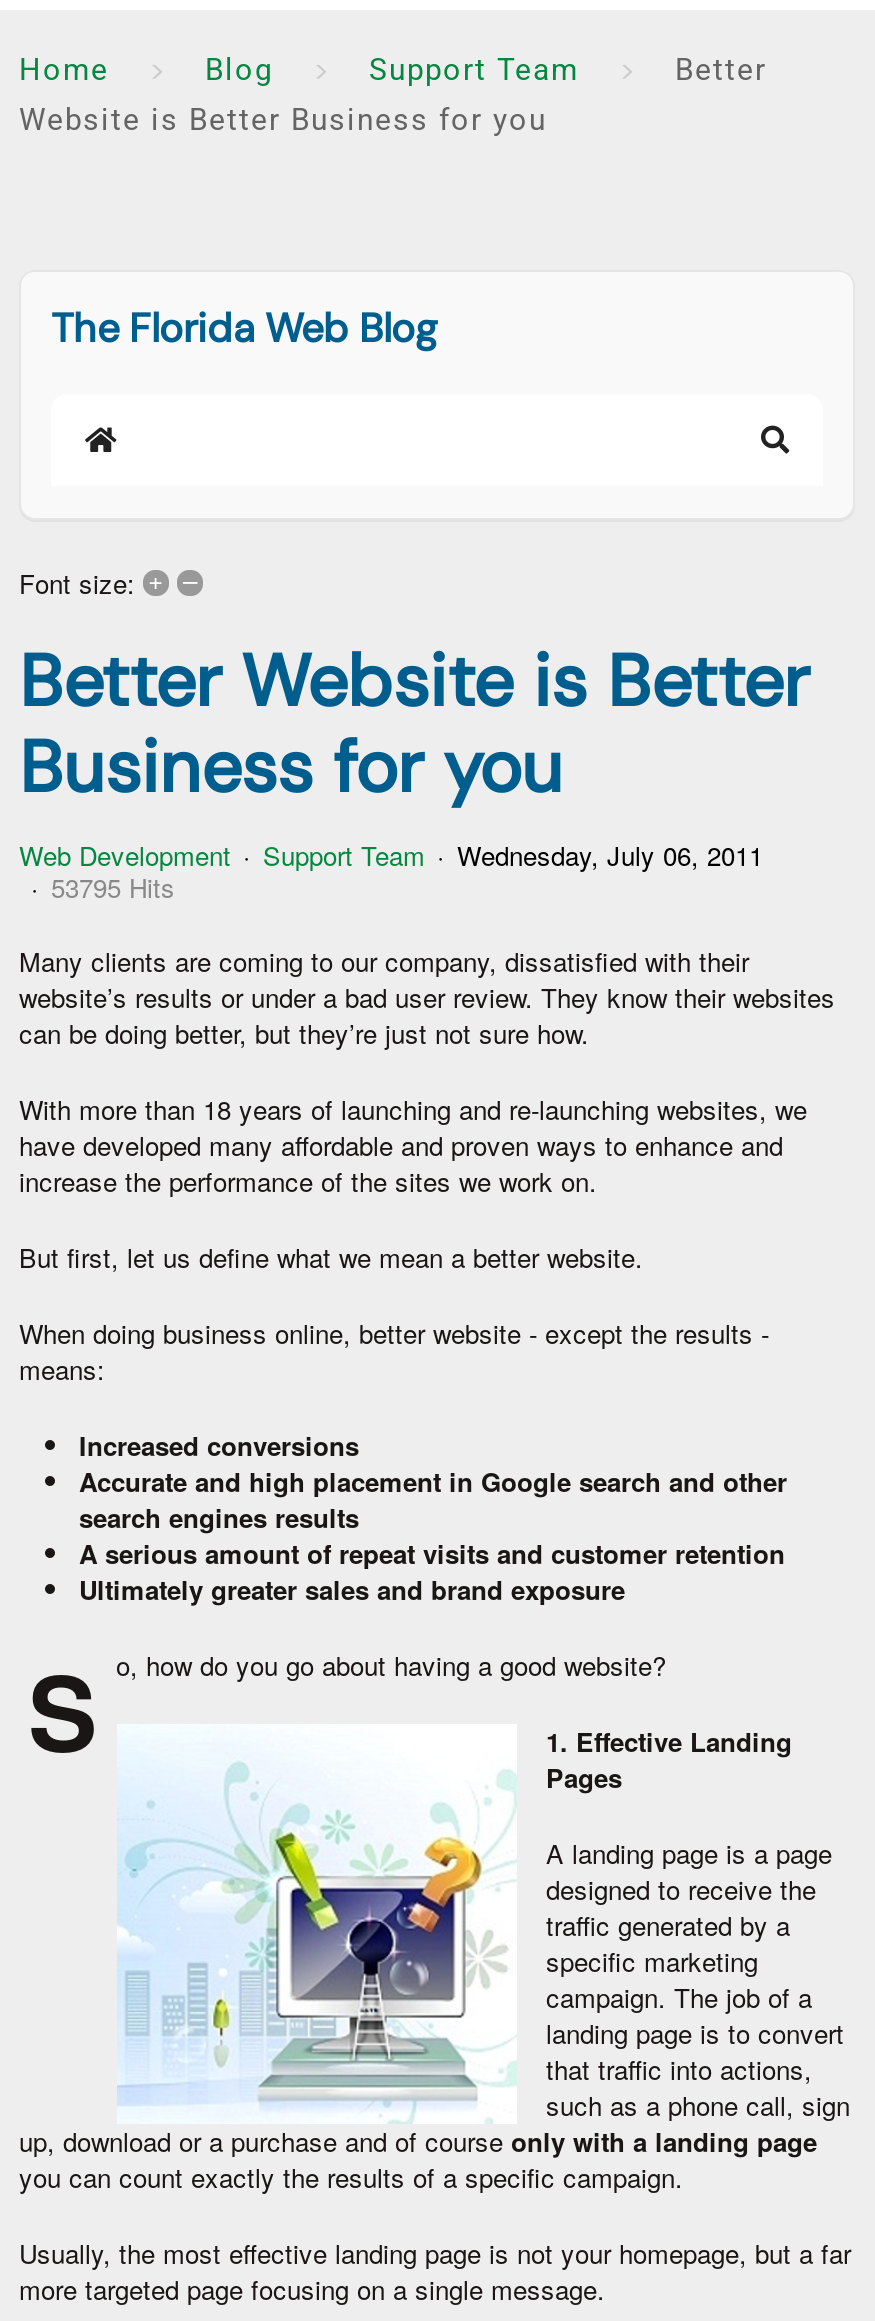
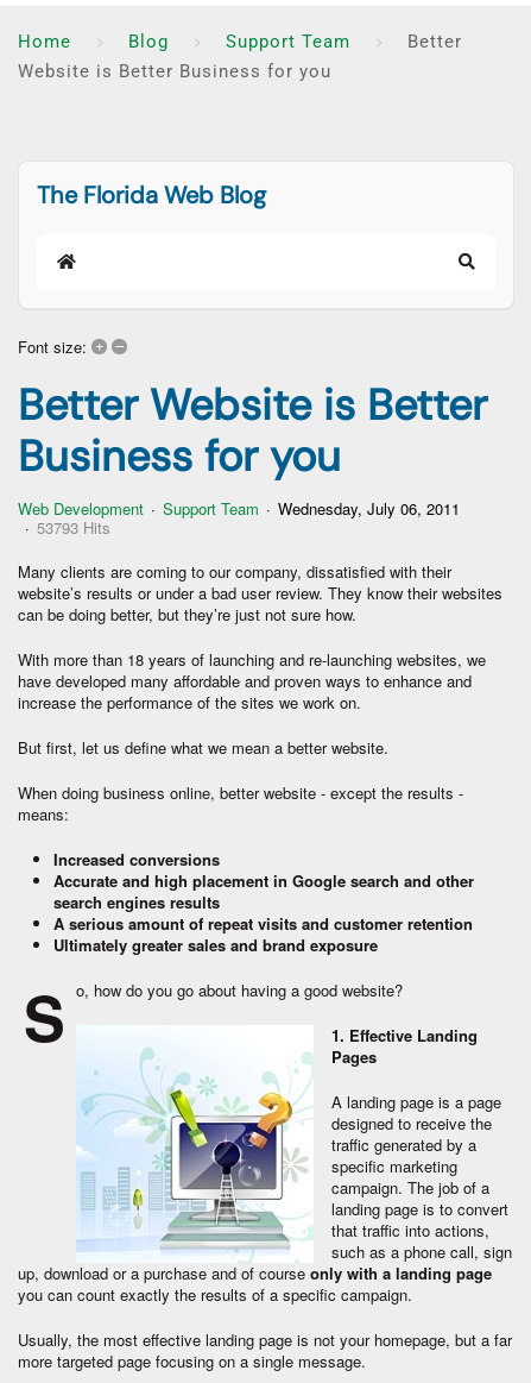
- 53795 Hits
+ 53793 Hits
